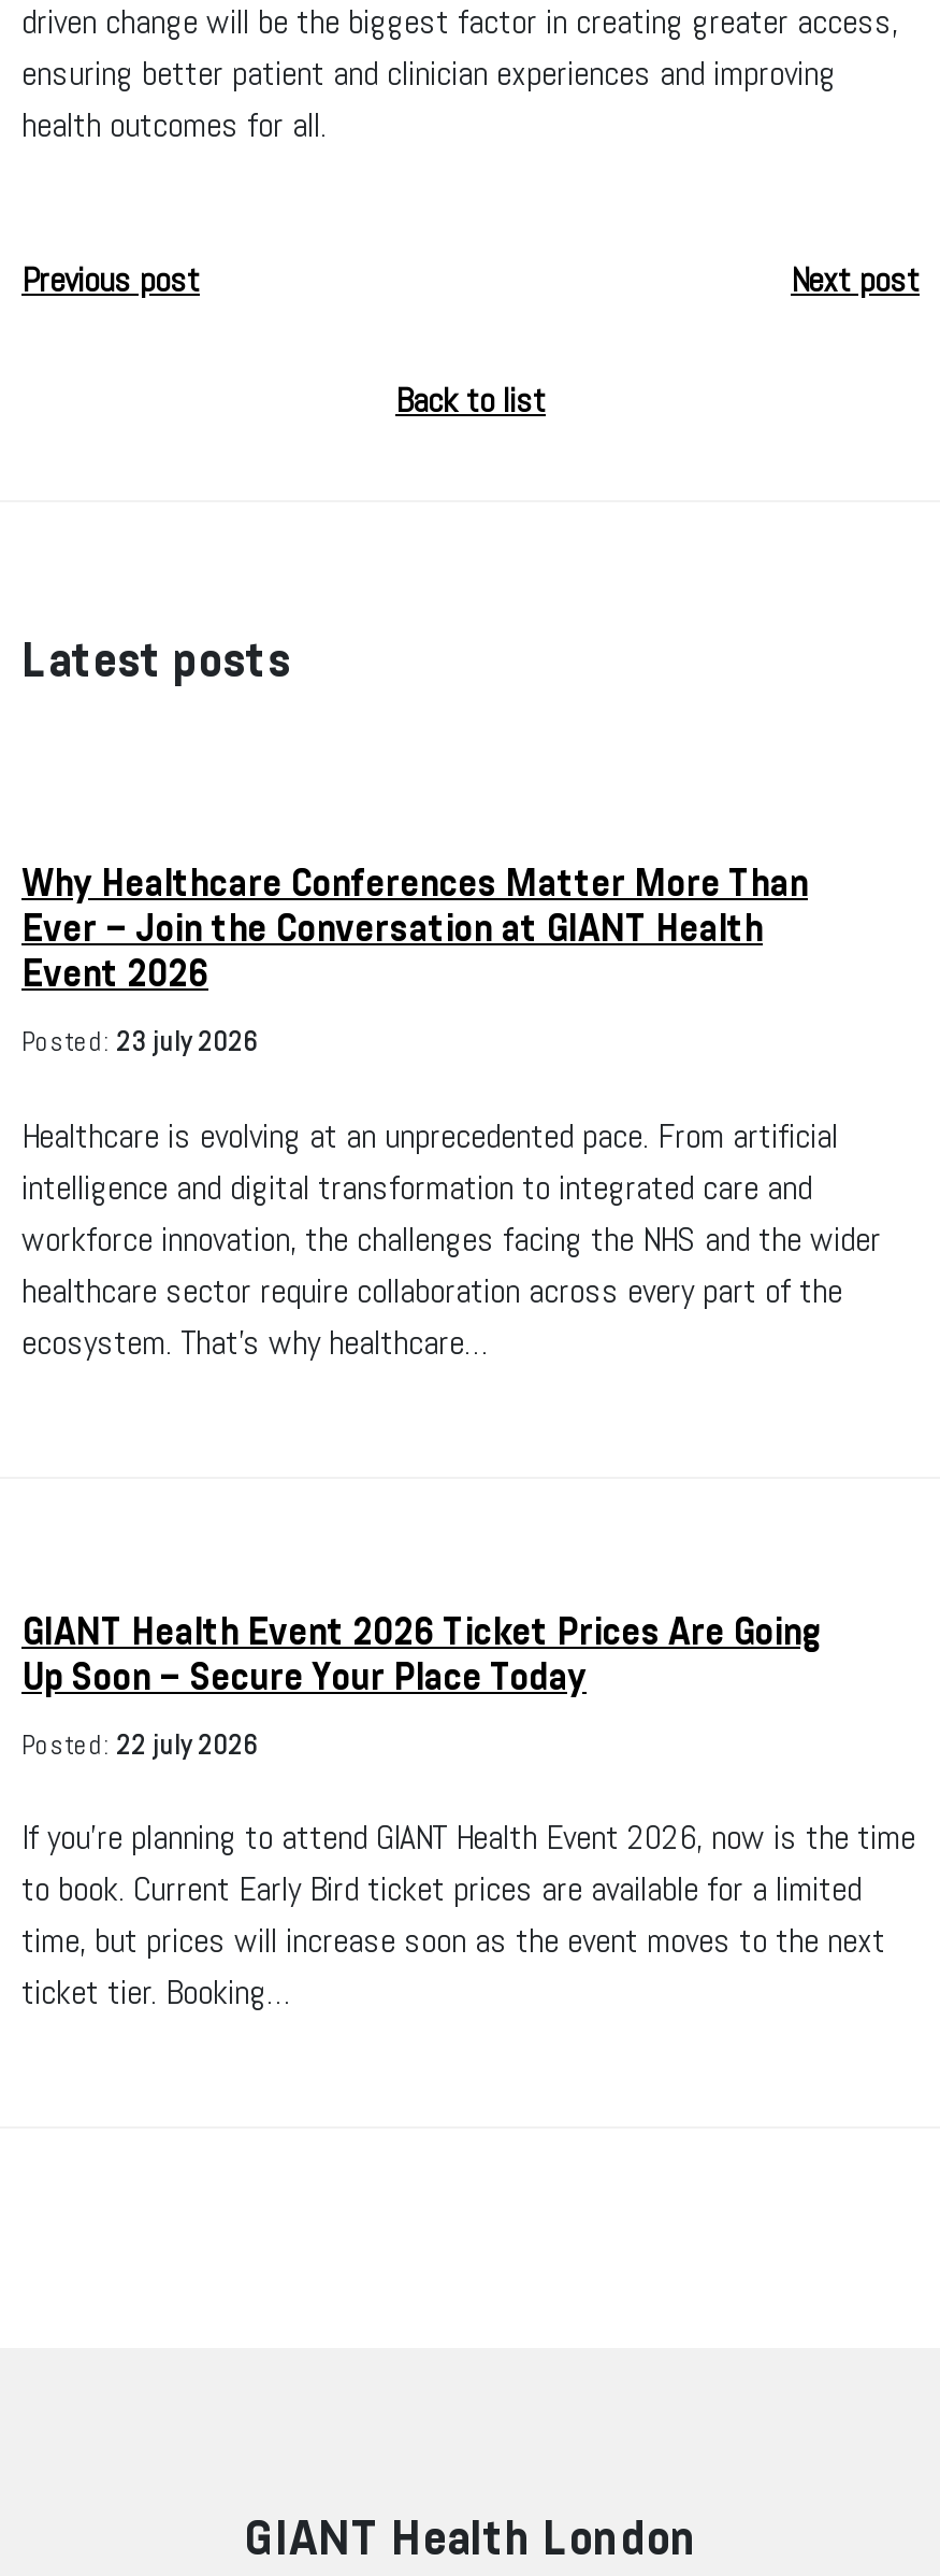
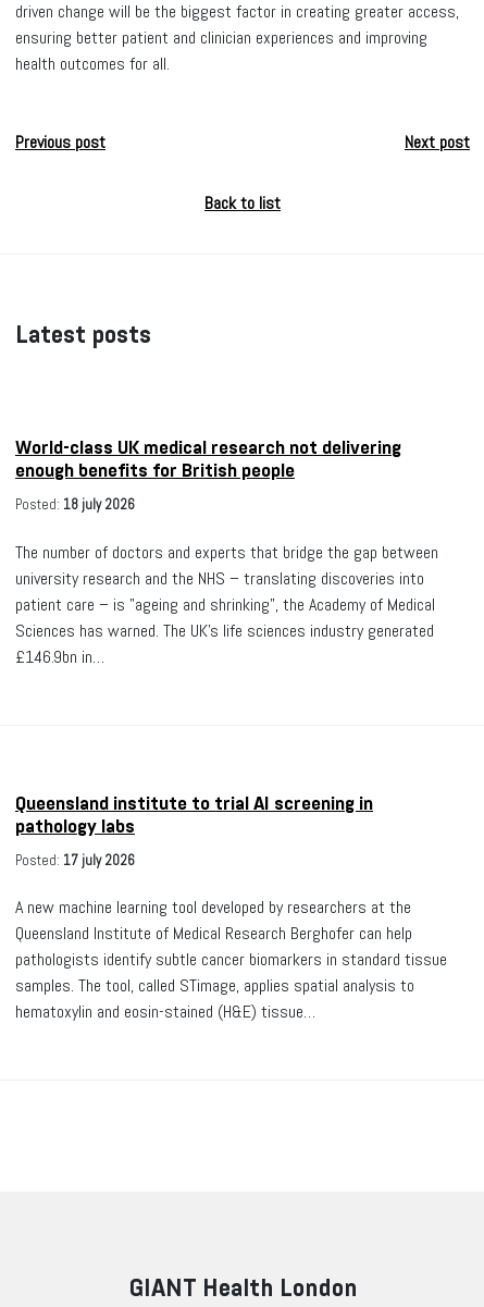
- Why Healthcare Conferences Matter More Than
- Ever – Join the Conversation at GIANT Health
- Event 2026
- Posted: 23 july 2026
- Healthcare is evolving at an unprecedented pace. From artificial
- intelligence and digital transformation to integrated care and
- workforce innovation, the challenges facing the NHS and the wider
- healthcare sector require collaboration across every part of the
- ecosystem. That's why healthcare…
+ World-class UK medical research not delivering
+ enough benefits for British people
+ Posted: 18 july 2026
+ The number of doctors and experts that bridge the gap between
+ university research and the NHS – translating discoveries into
+ patient care – is "ageing and shrinking", the Academy of Medical
+ Sciences has warned. The UK's life sciences industry generated
+ £146.9bn in…

- GIANT Health Event 2026 Ticket Prices Are Going
- Up Soon – Secure Your Place Today
- Posted: 22 july 2026
- If you're planning to attend GIANT Health Event 2026, now is the time
- to book. Current Early Bird ticket prices are available for a limited
- time, but prices will increase soon as the event moves to the next
- ticket tier. Booking…
+ Queensland institute to trial AI screening in
+ pathology labs
+ Posted: 17 july 2026
+ A new machine learning tool developed by researchers at the
+ Queensland Institute of Medical Research Berghofer can help
+ pathologists identify subtle cancer biomarkers in standard tissue
+ samples. The tool, called STimage, applies spatial analysis to
+ hematoxylin and eosin-stained (H&E) tissue…
